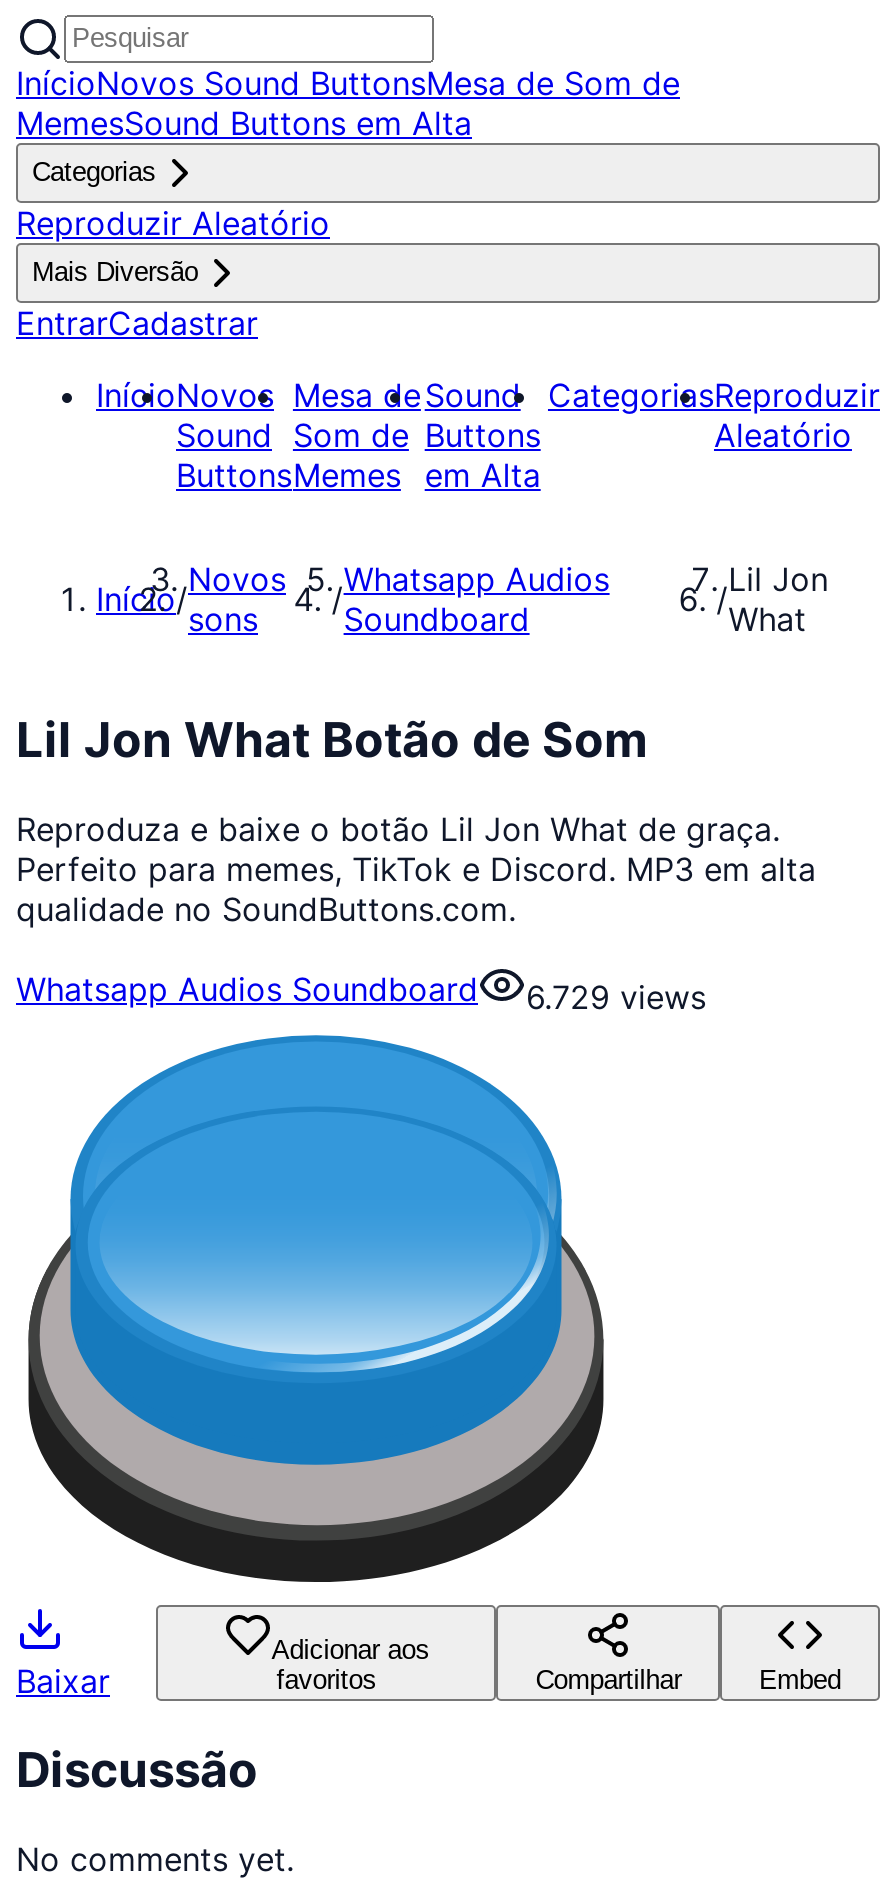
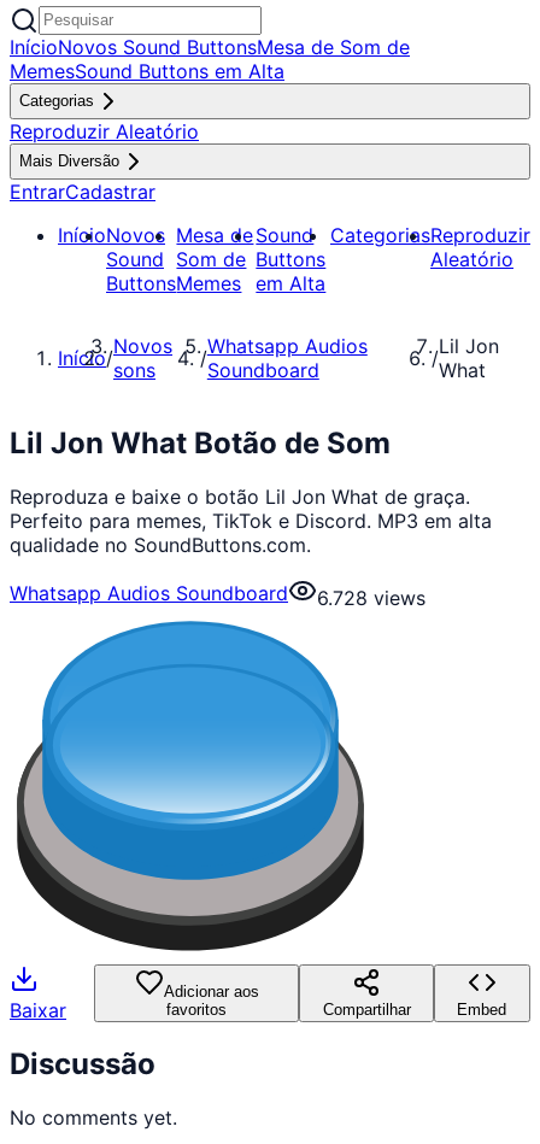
- Whatsapp Audios Soundboard 6.729 views
+ Whatsapp Audios Soundboard 6.728 views
